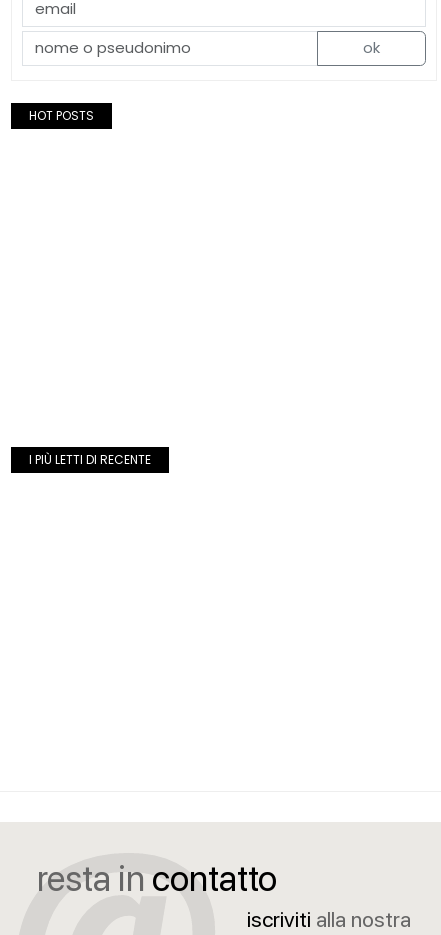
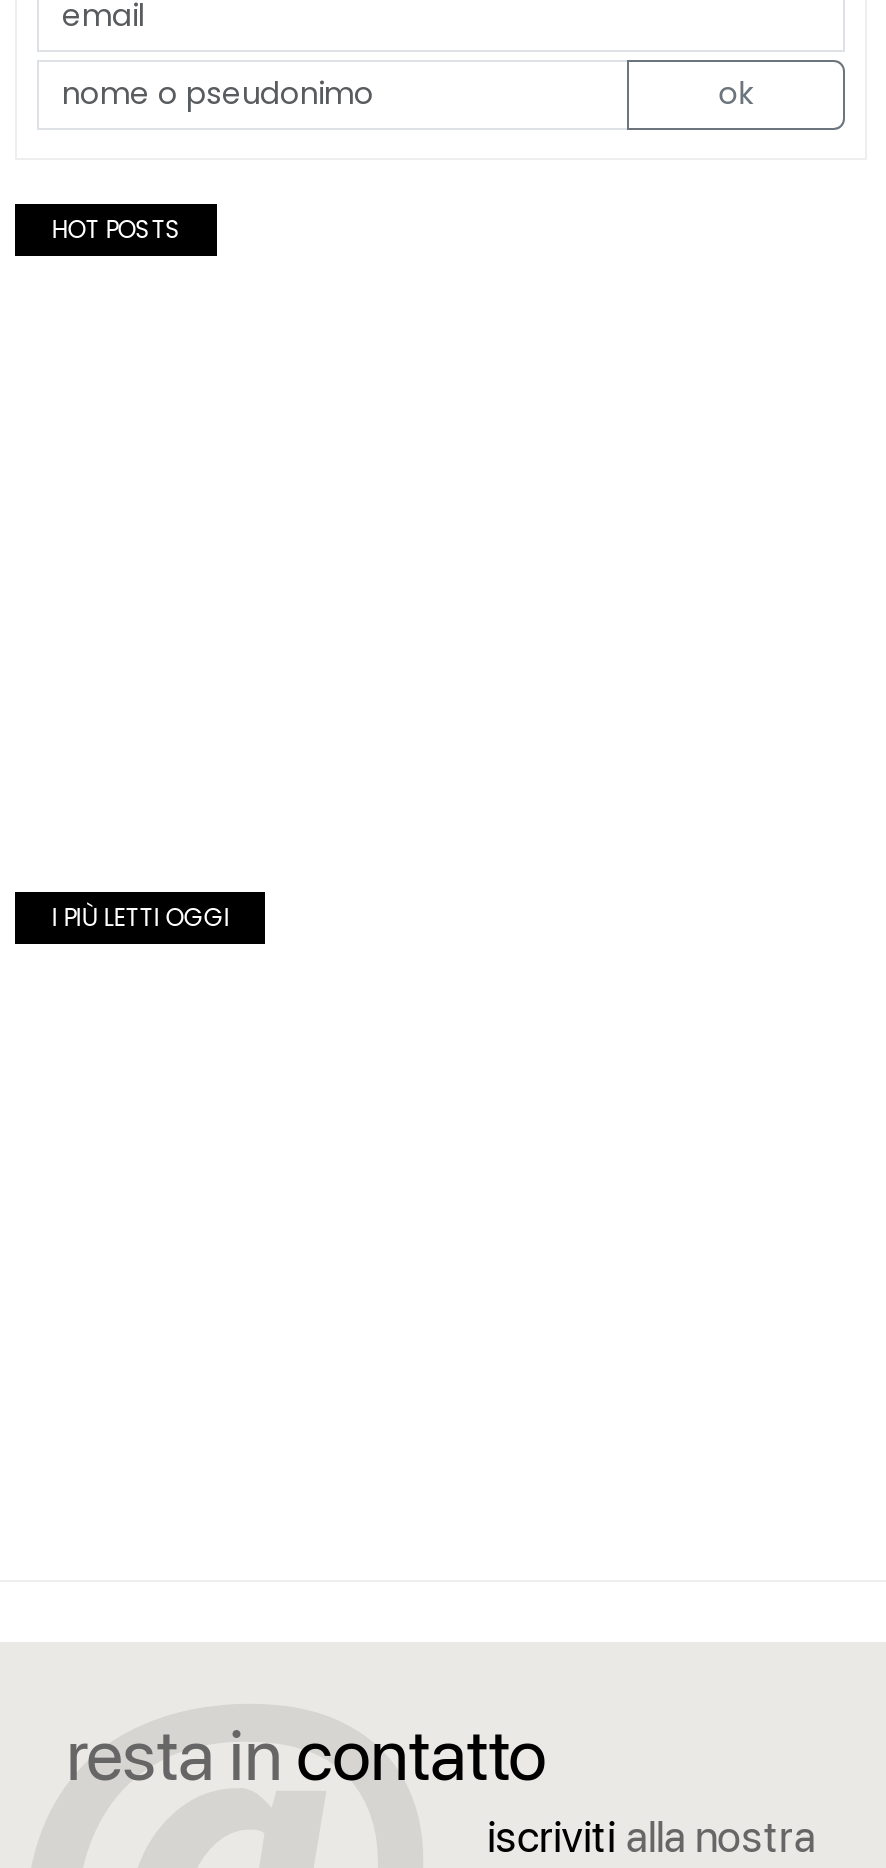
- I PIÙ LETTI DI RECENTE
+ I PIÙ LETTI OGGI
